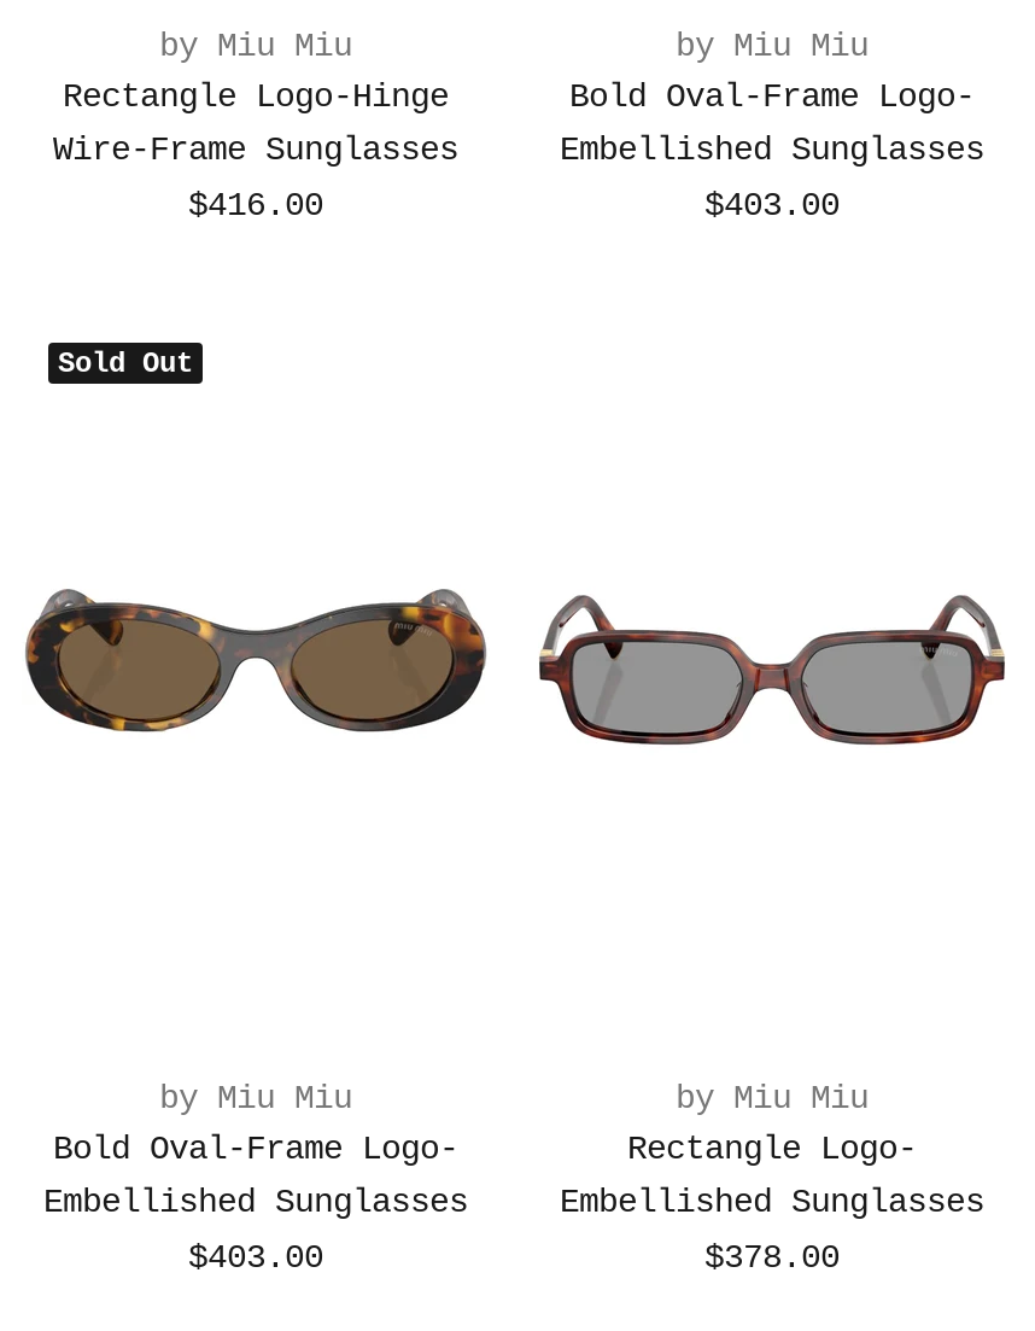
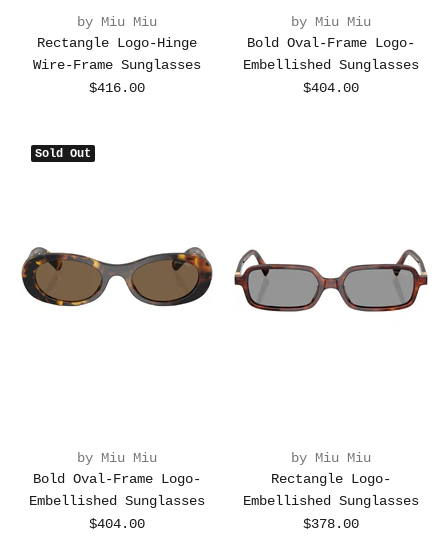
- $403.00
+ $404.00

- $403.00
+ $404.00
